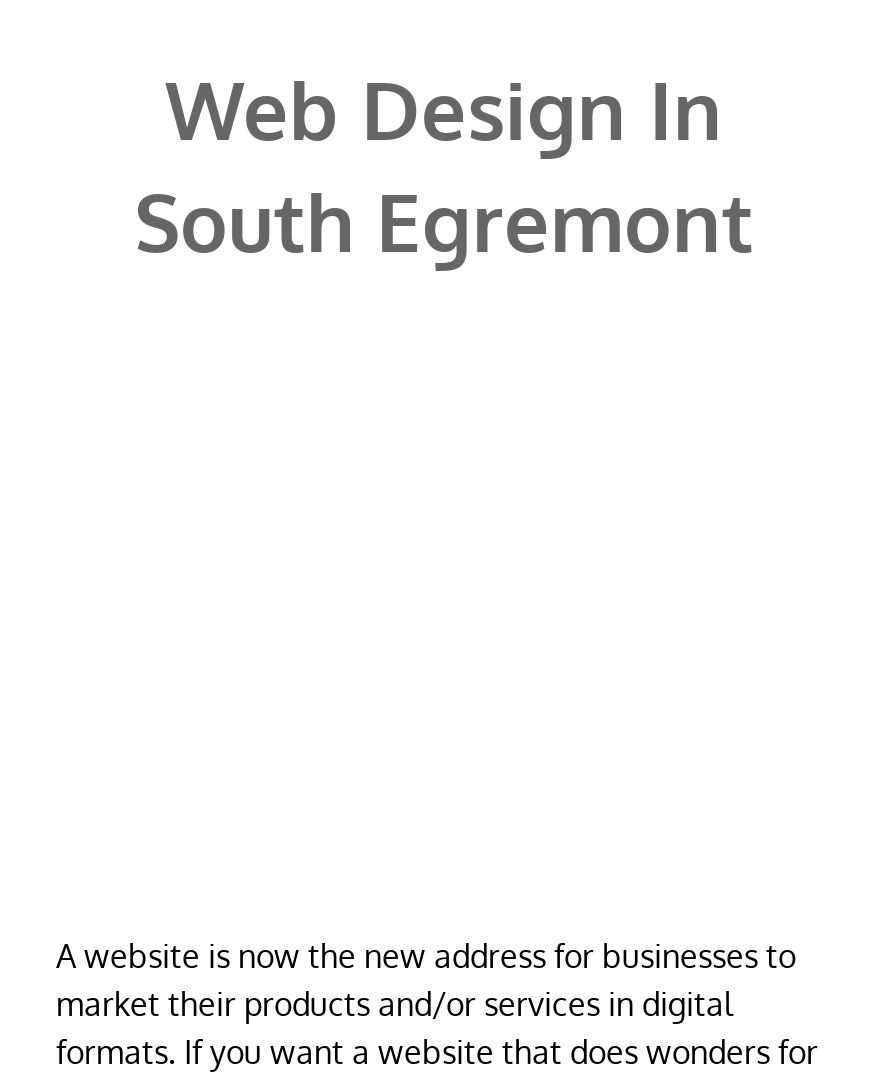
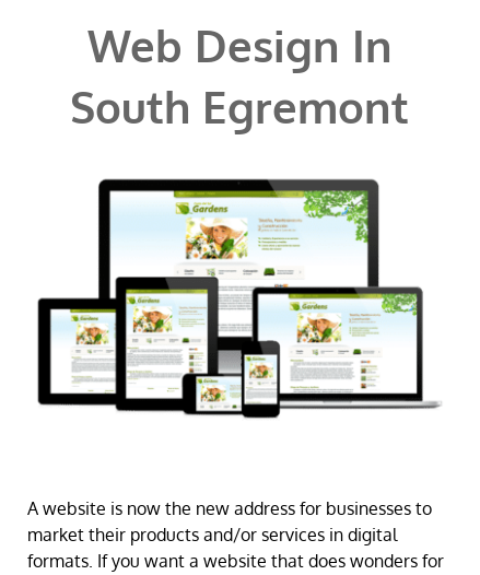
+ [image]
